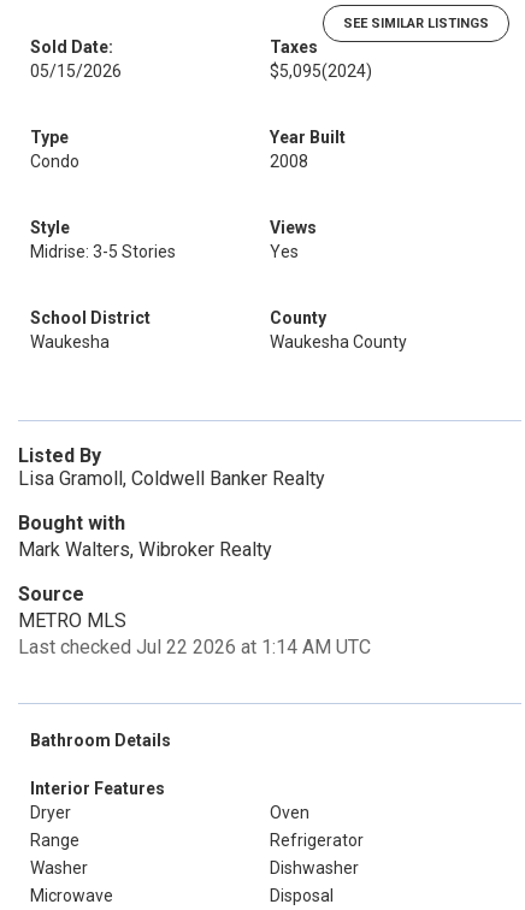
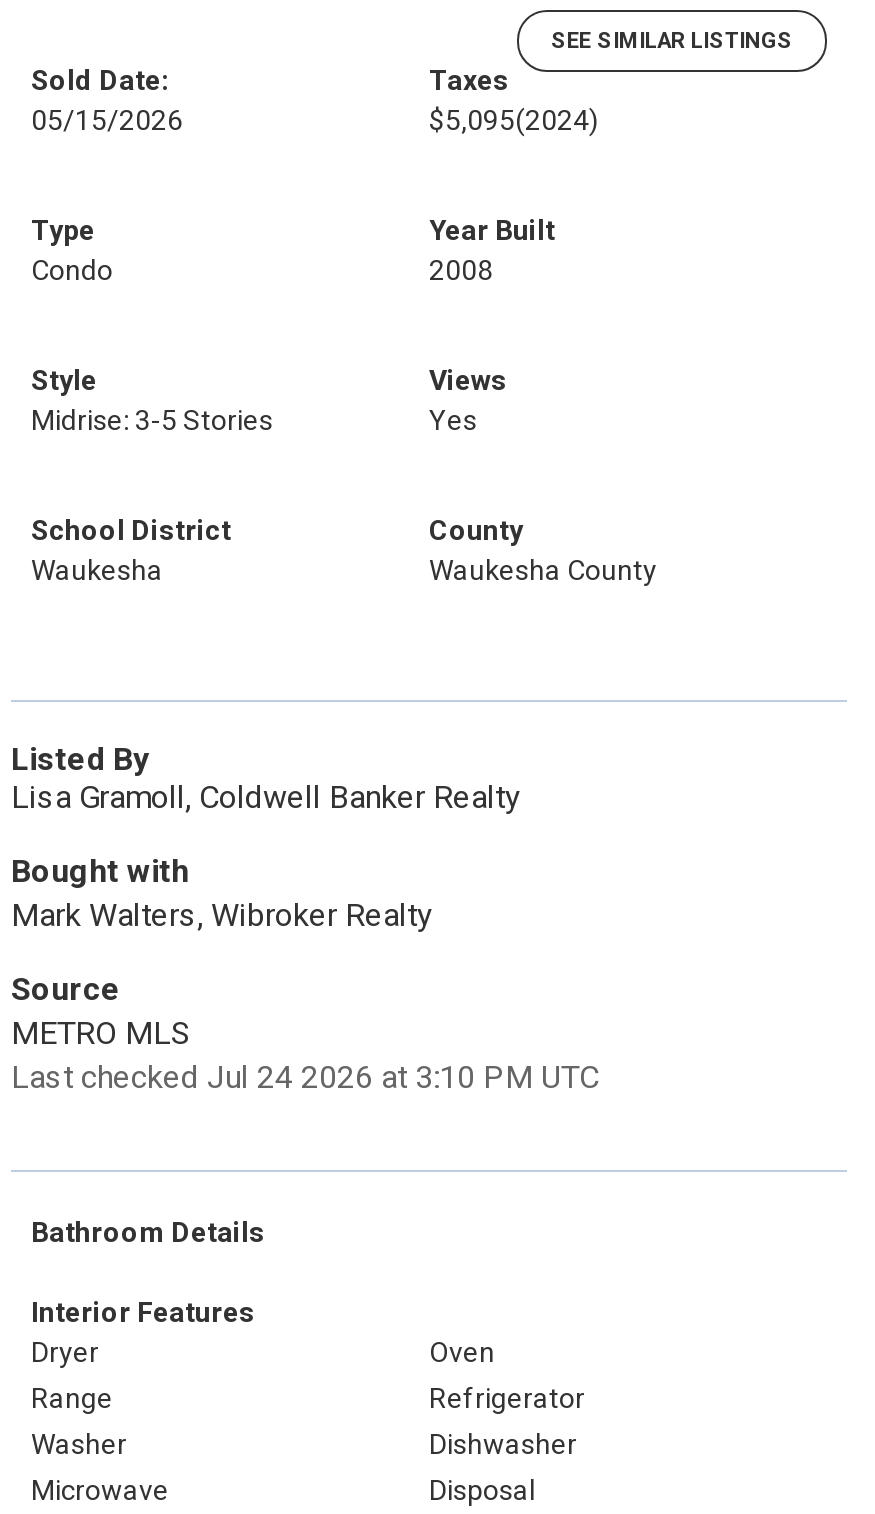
- Last checked Jul 22 2026 at 1:14 AM UTC
+ Last checked Jul 24 2026 at 3:10 PM UTC
